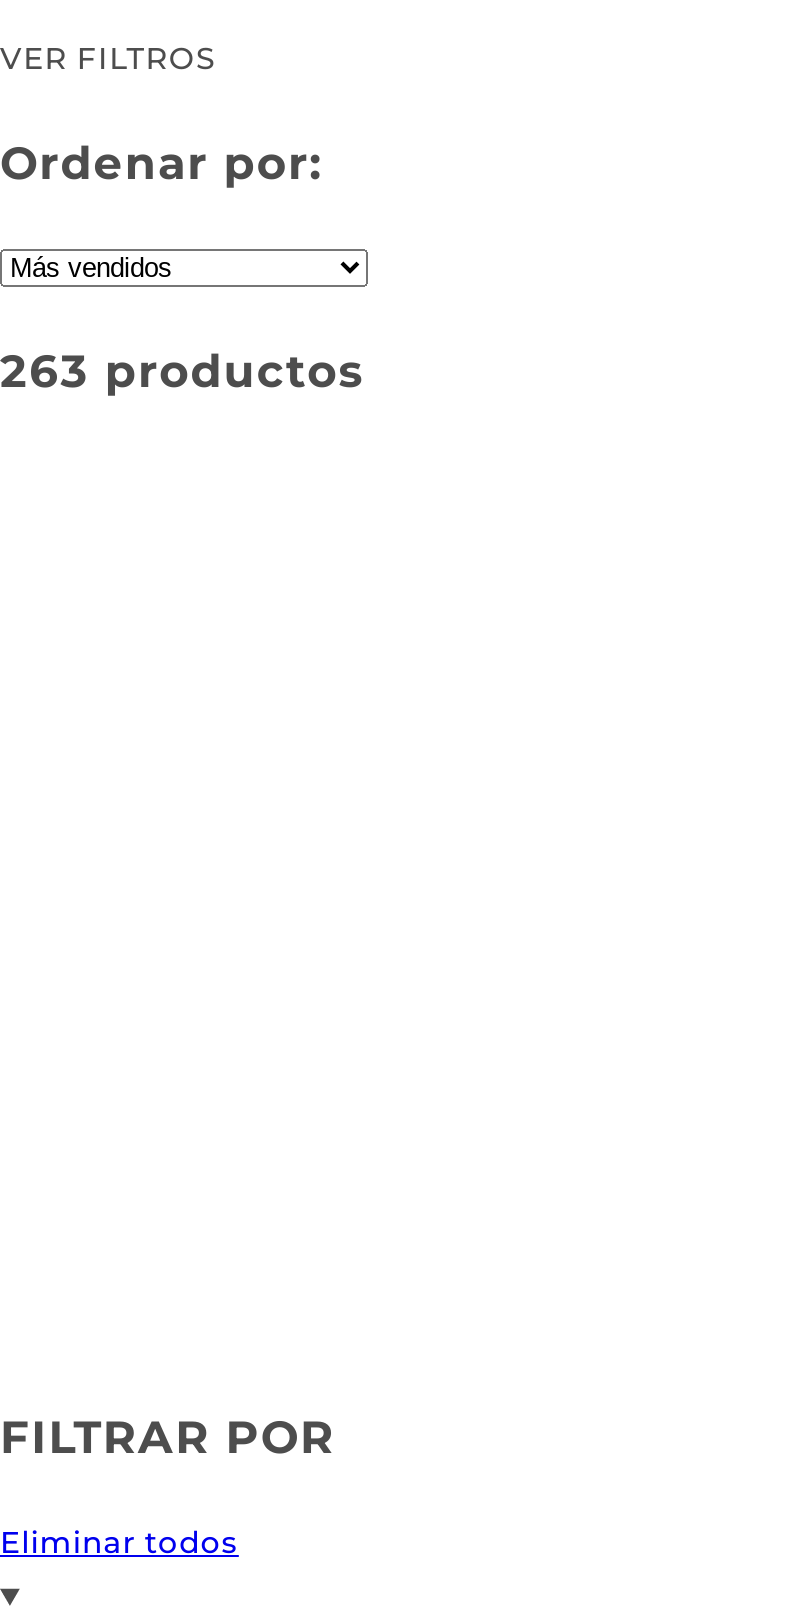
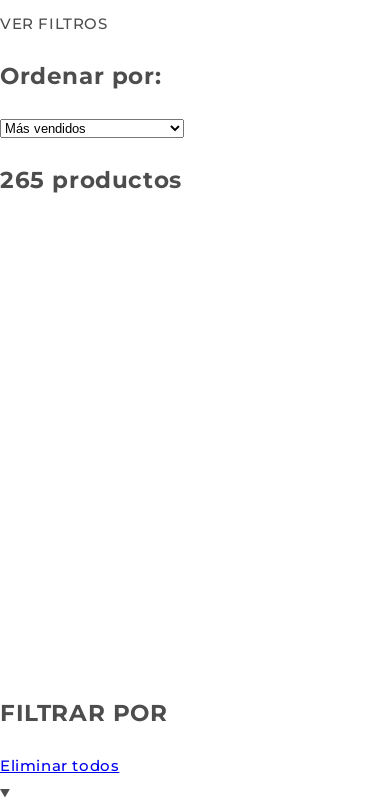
- 263 productos
+ 265 productos
